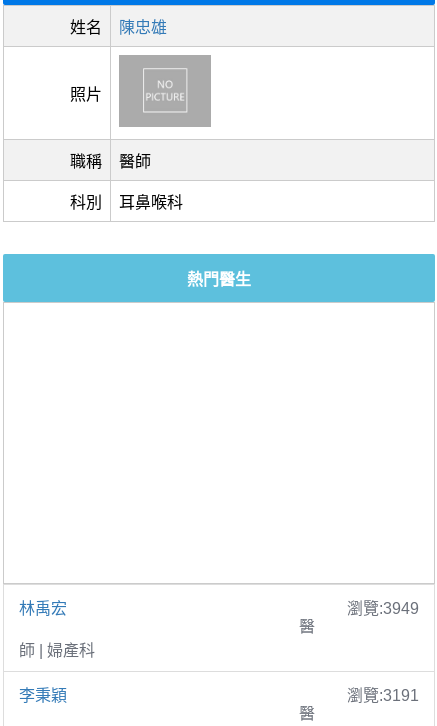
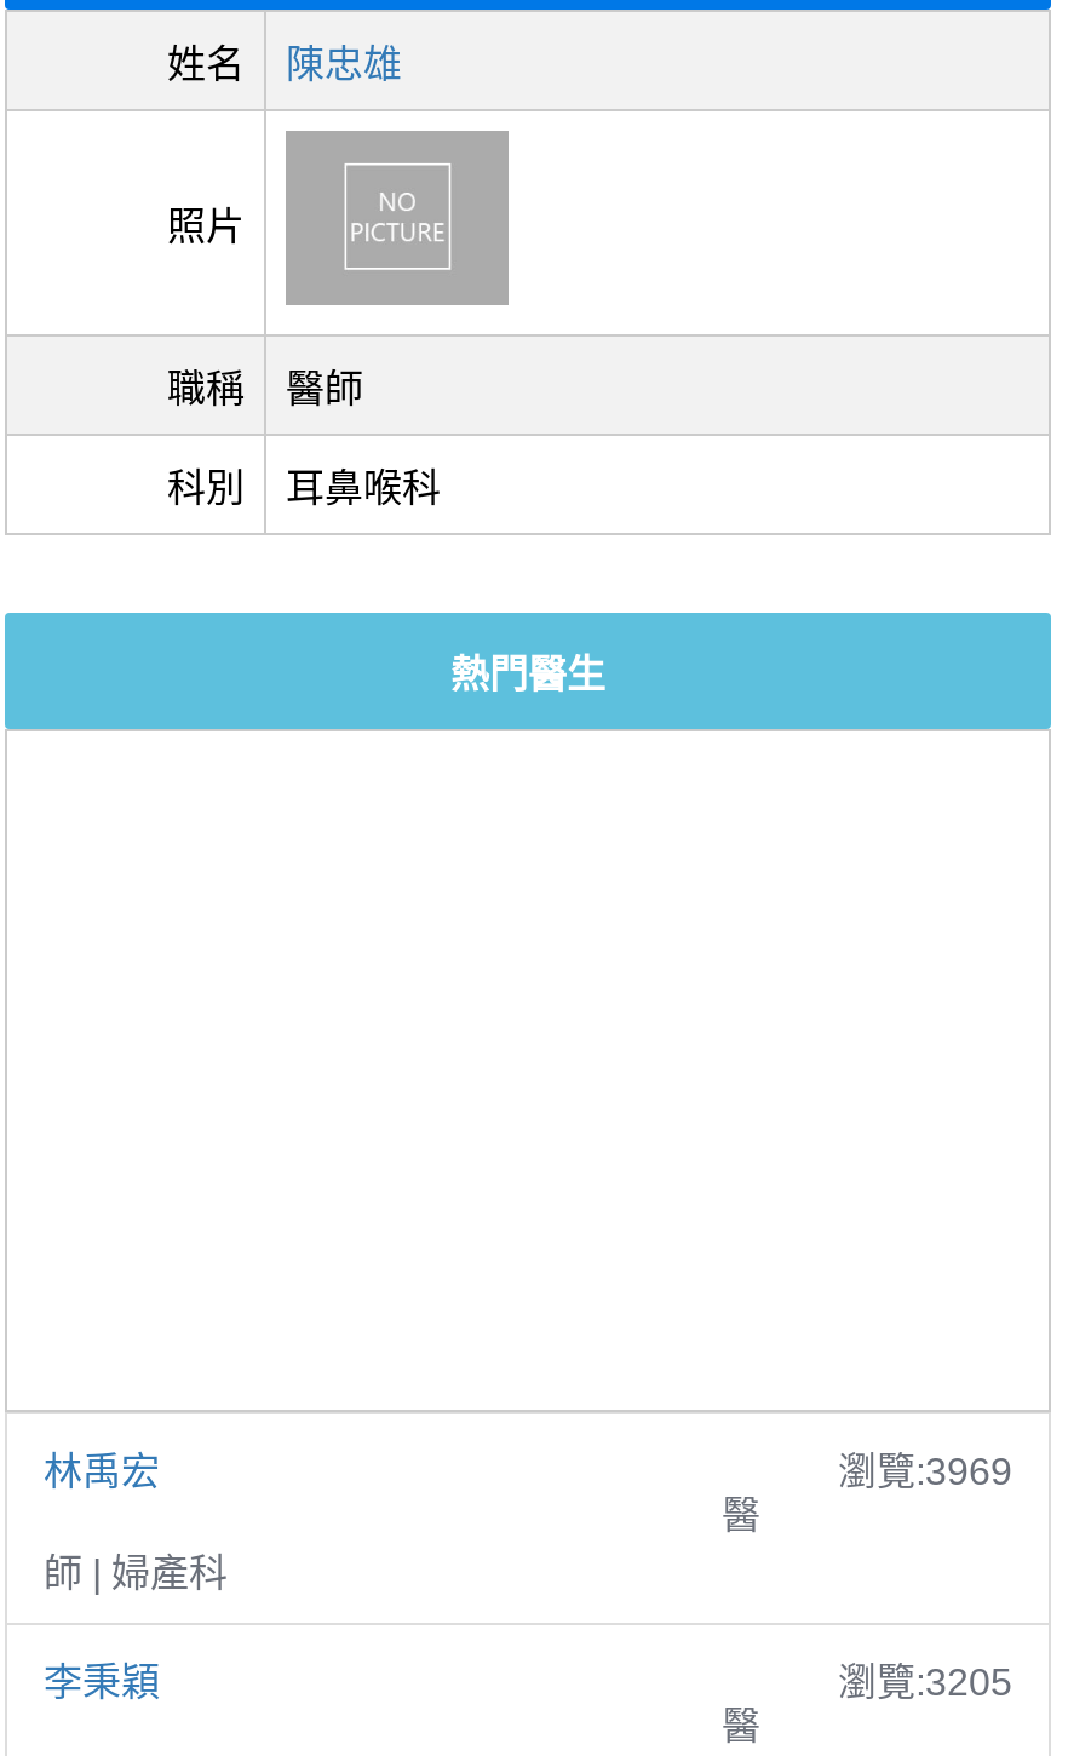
- 瀏覽:3949
+ 瀏覽:3969

- 瀏覽:3191
+ 瀏覽:3205
